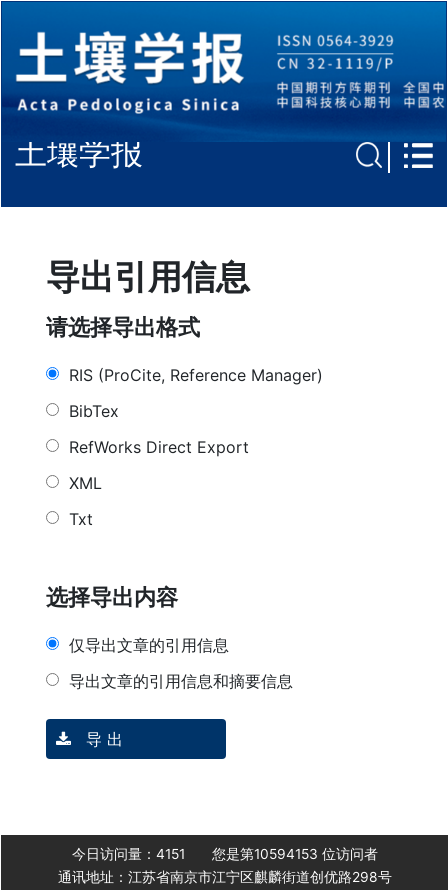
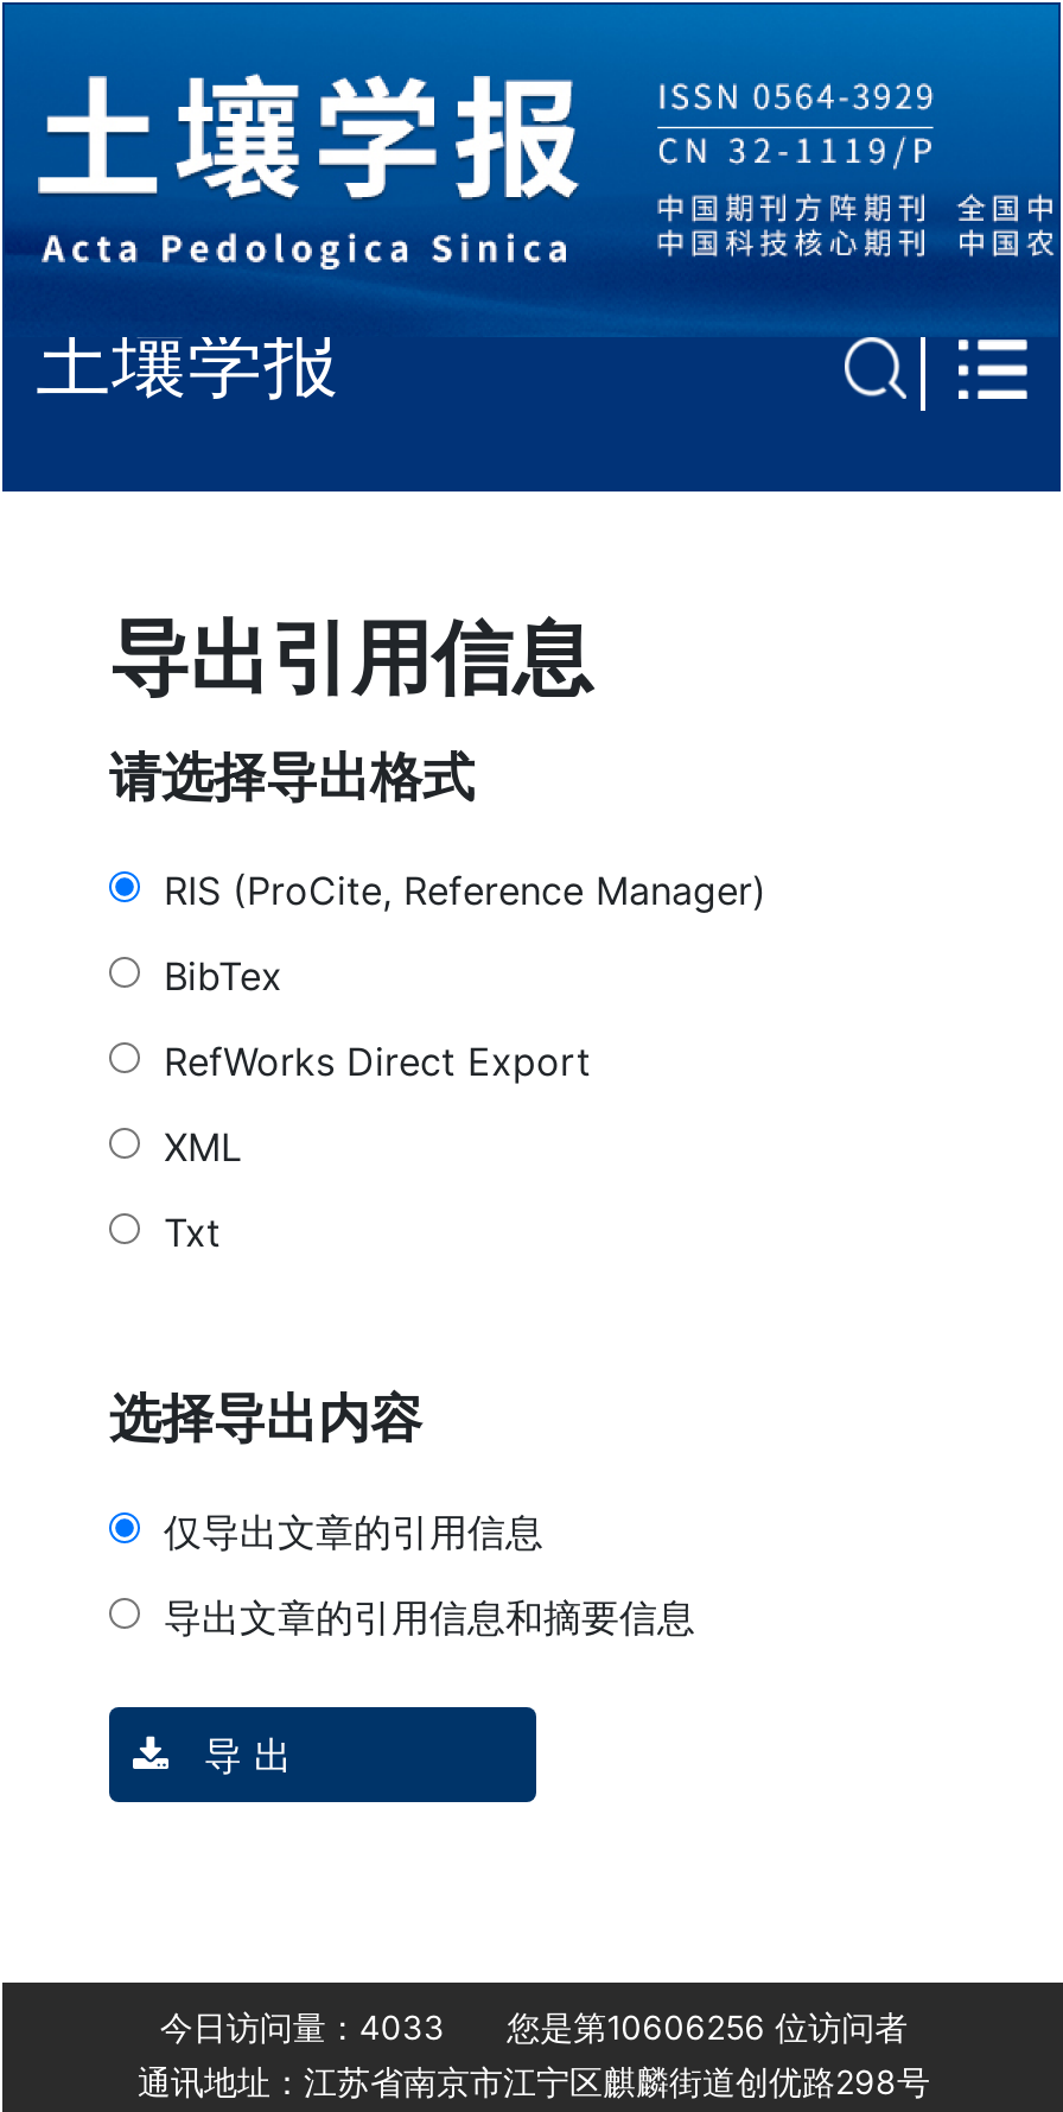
- 今日访问量：4151
+ 今日访问量：4033

- 您是第10594153位访问者
+ 您是第10606256位访问者
